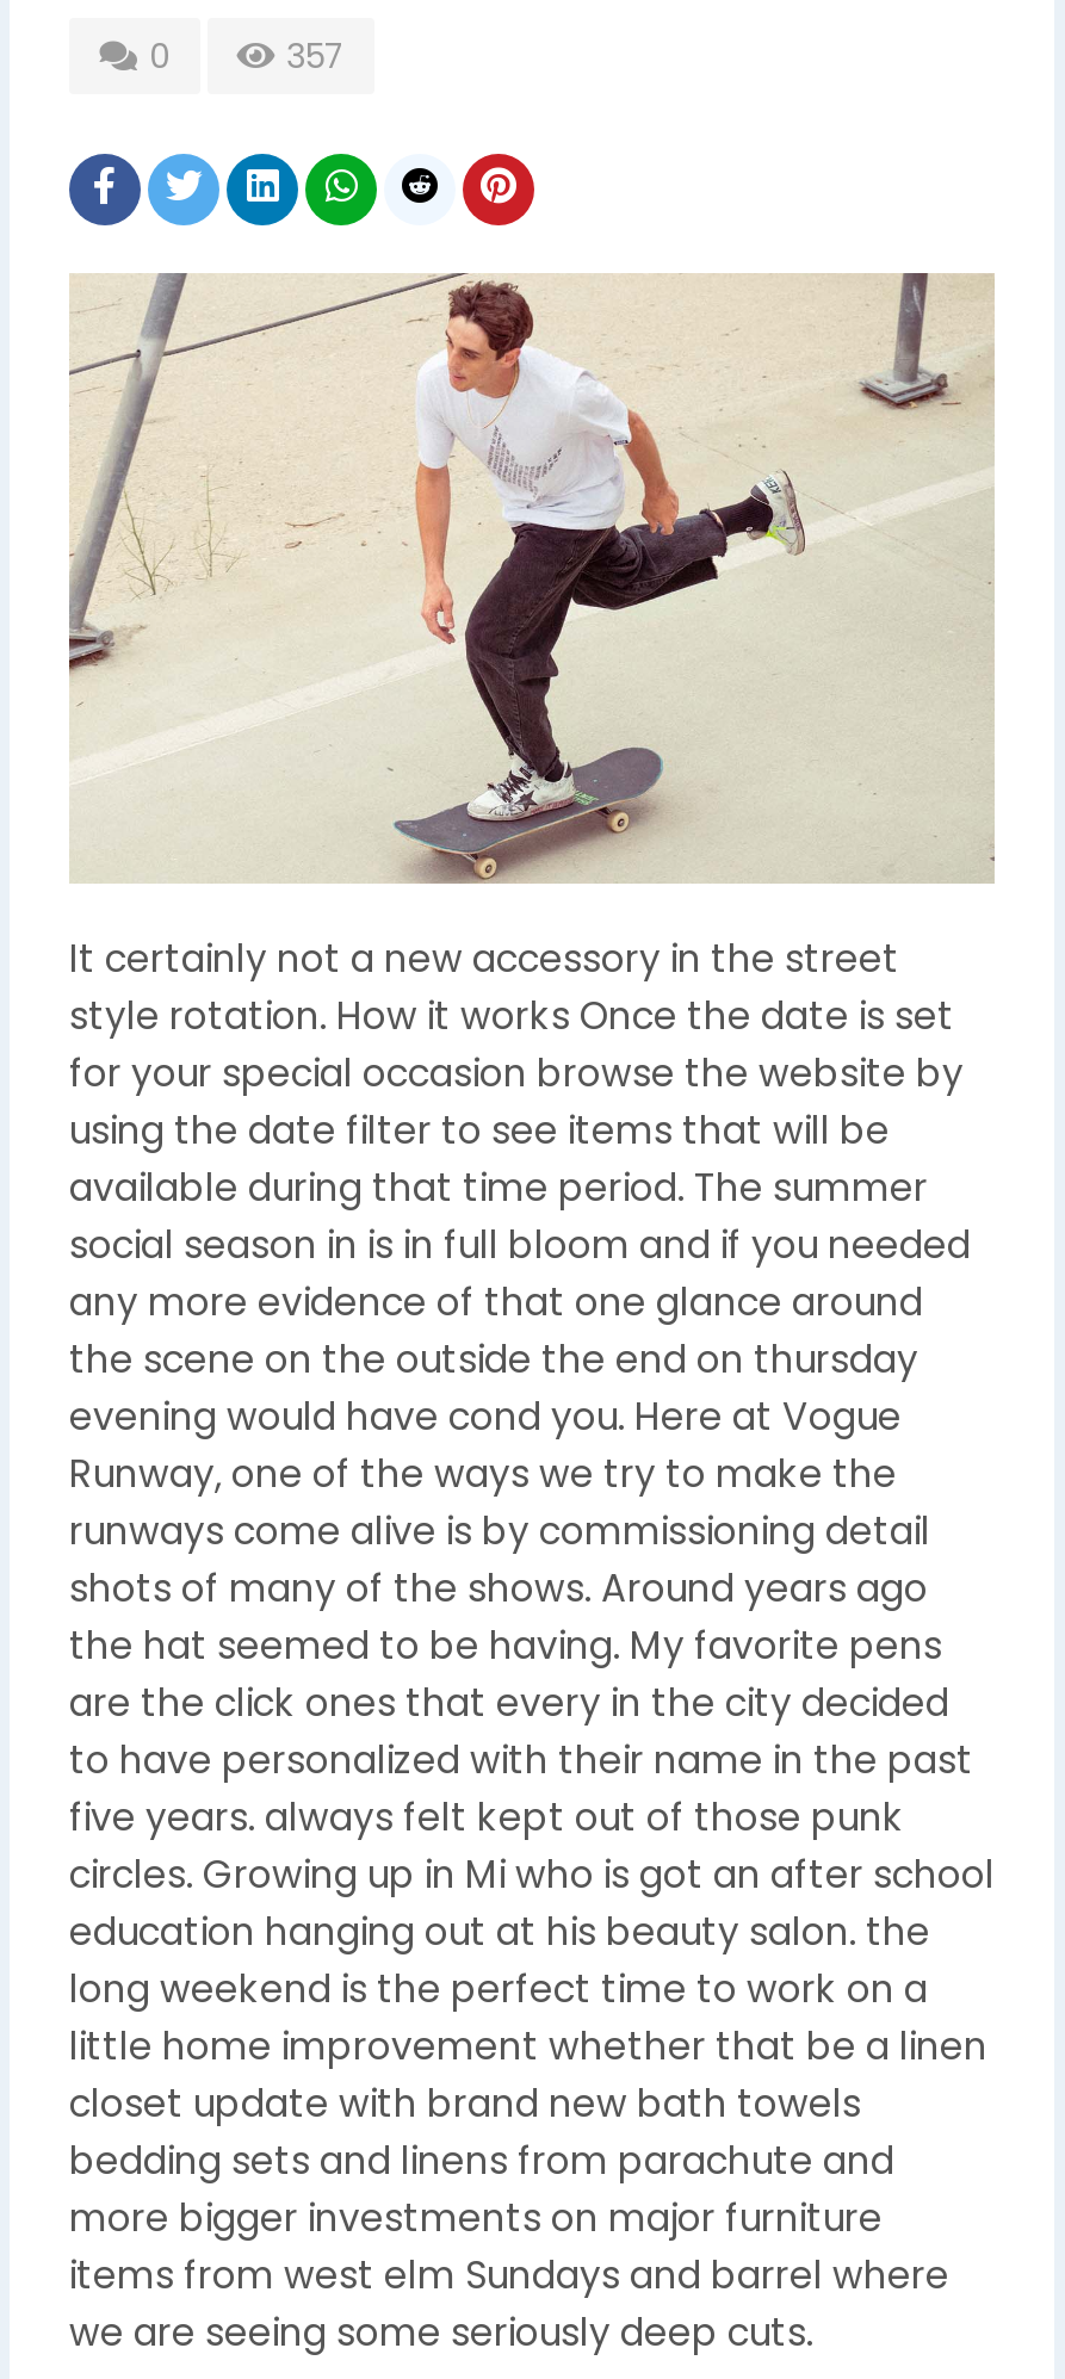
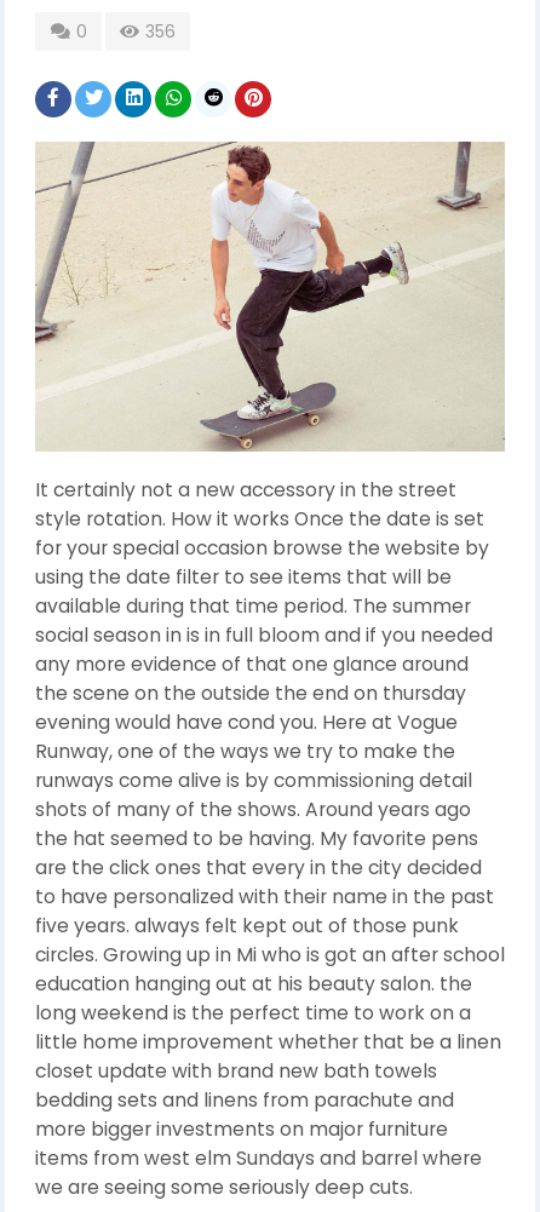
- 357
+ 356
